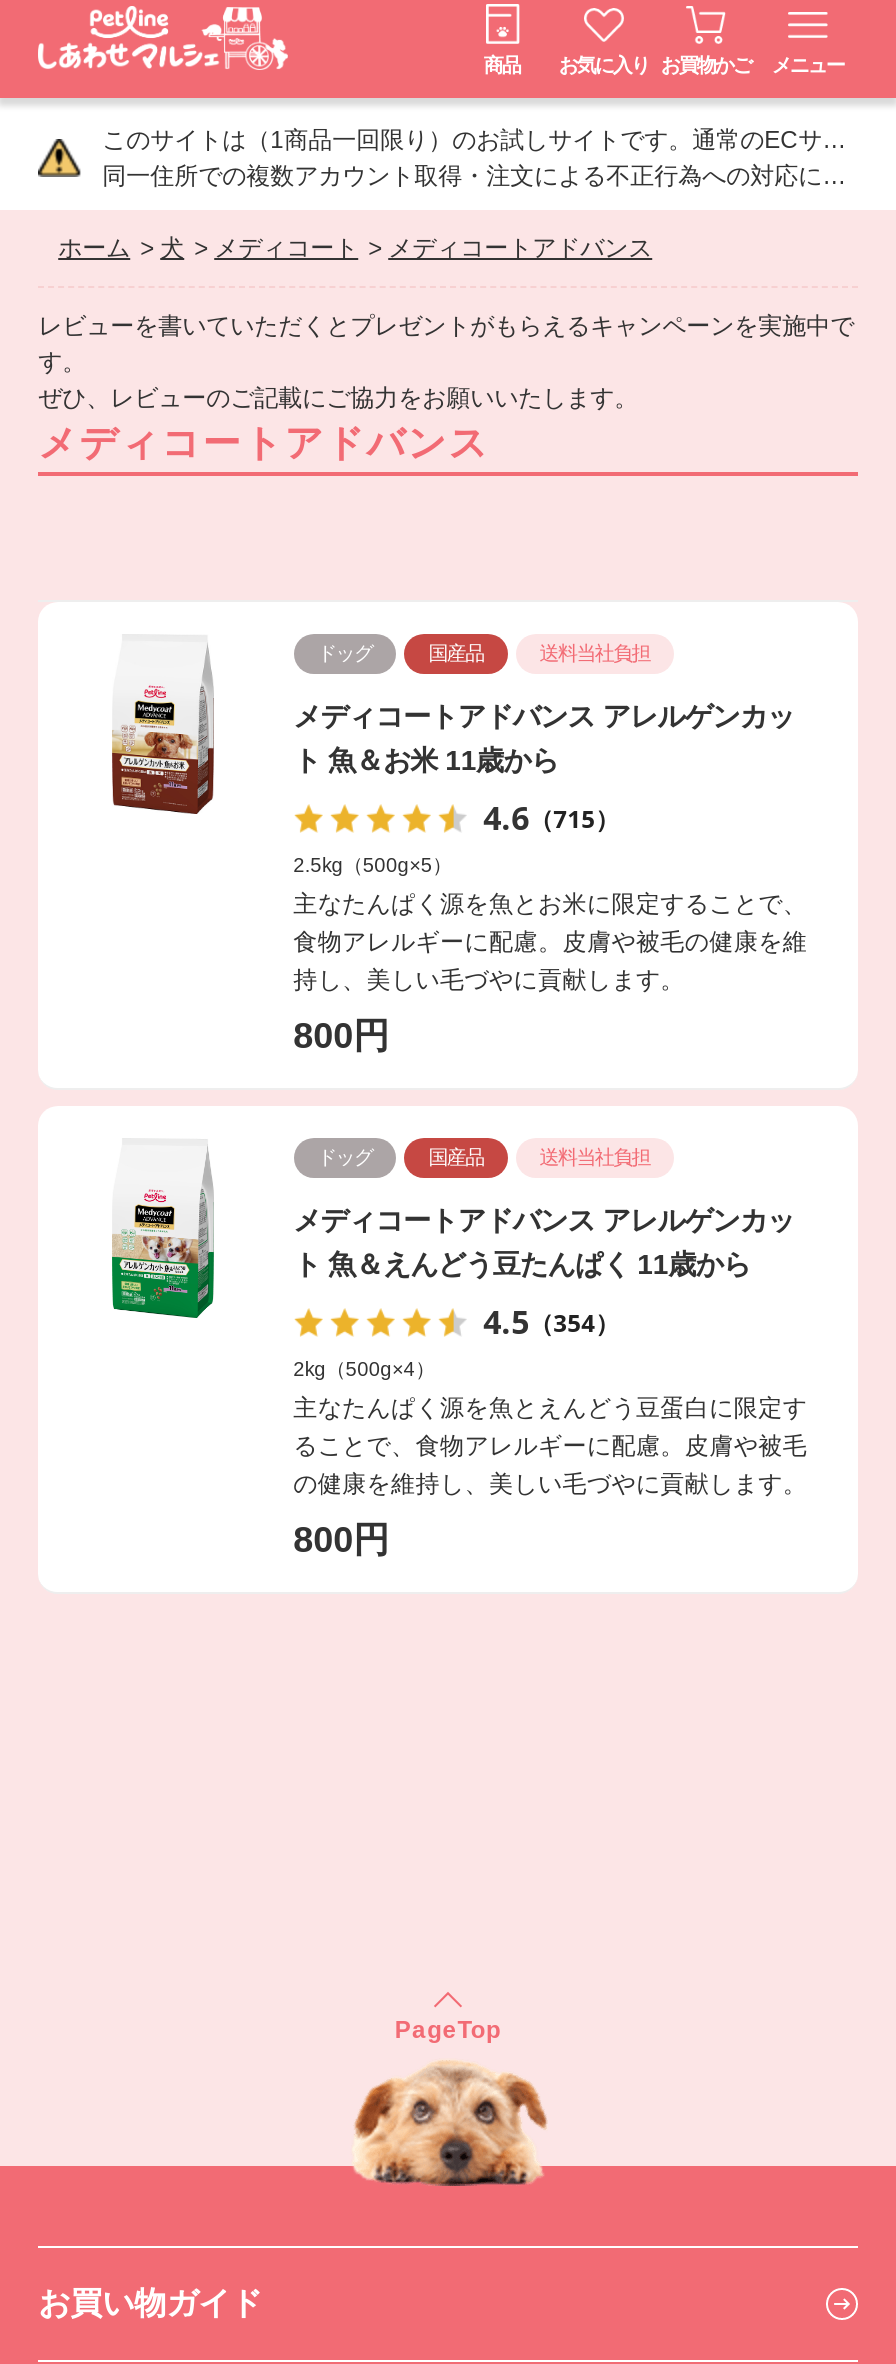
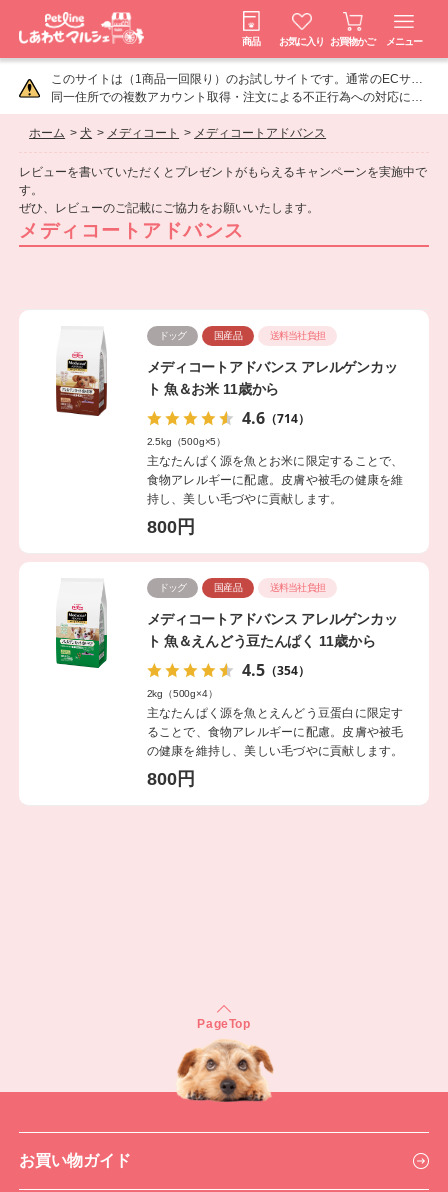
- 4.6（715）
+ 4.6（714）
